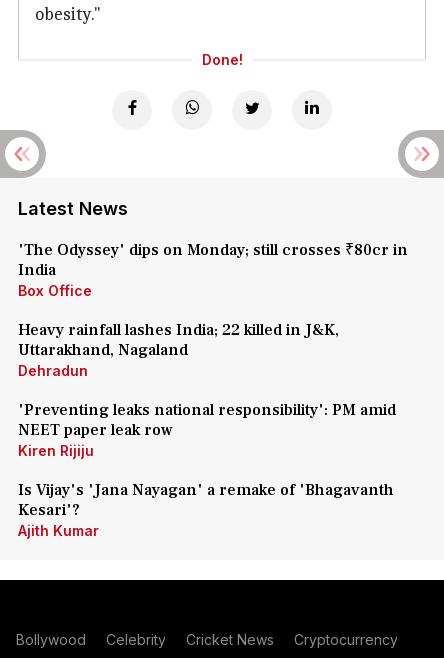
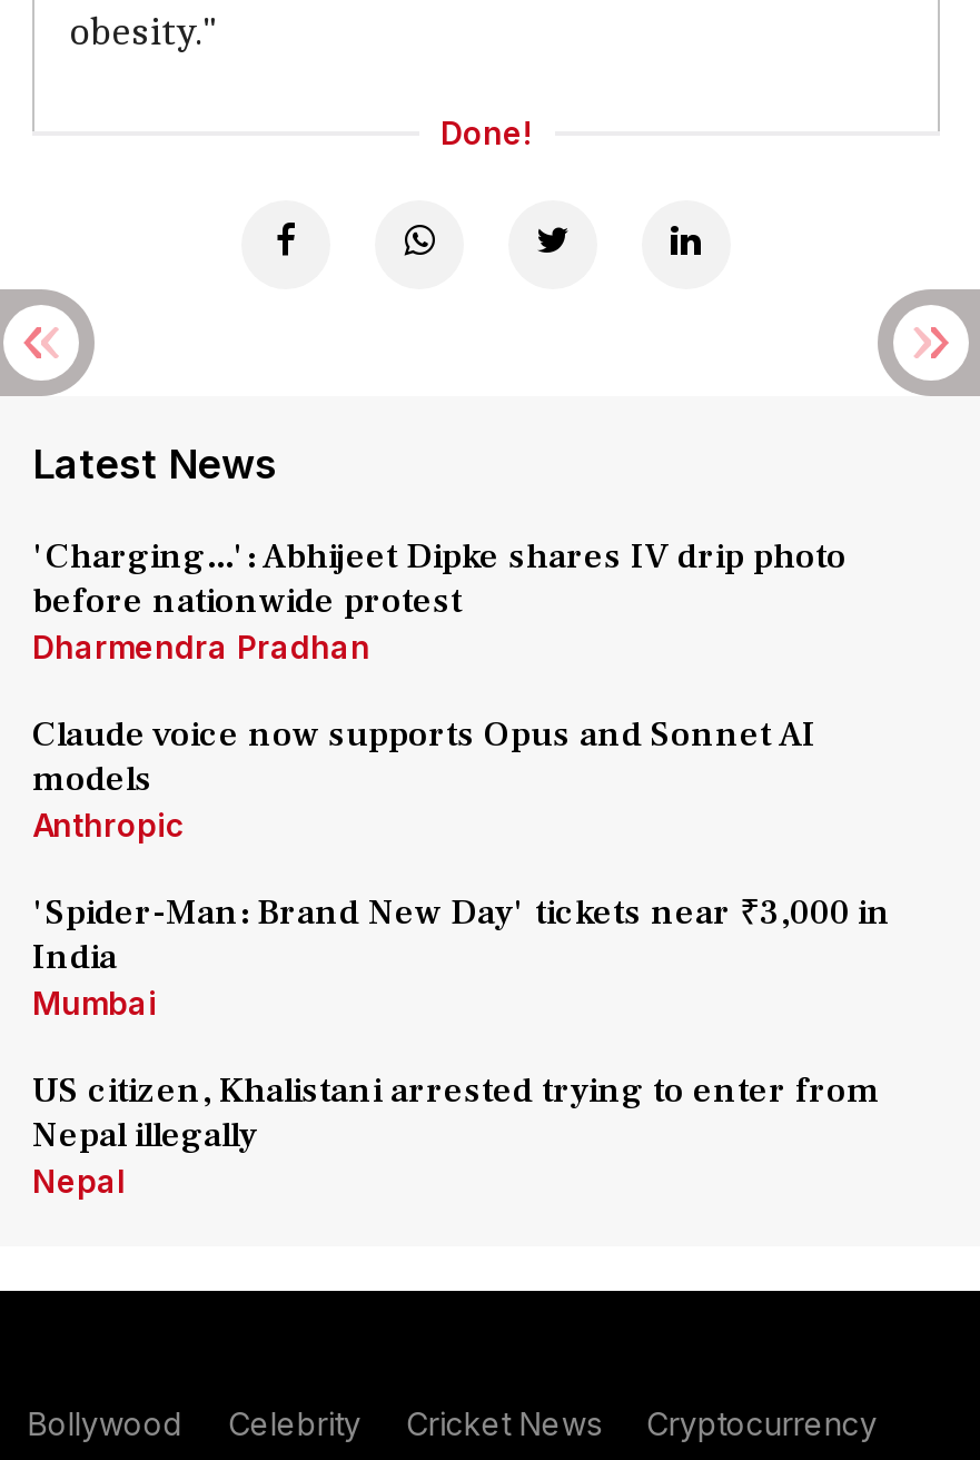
- 'The Odyssey' dips on Monday; still crosses ₹80cr in
+ 'Charging...': Abhijeet Dipke shares IV drip photo
+ before nationwide protest
+ Dharmendra Pradhan
+ Claude voice now supports Opus and Sonnet AI
+ models
+ Anthropic
+ 'Spider-Man: Brand New Day' tickets near ₹3,000 in

moved down: India

- Box Office
- Heavy rainfall lashes India; 22 killed in J&K,
- Uttarakhand, Nagaland
- Dehradun
- 'Preventing leaks national responsibility': PM amid
- NEET paper leak row
- Kiren Rijiju
- Is Vijay's 'Jana Nayagan' a remake of 'Bhagavanth
- Kesari'?
- Ajith Kumar
+ Mumbai
+ US citizen, Khalistani arrested trying to enter from
+ Nepal illegally
+ Nepal
